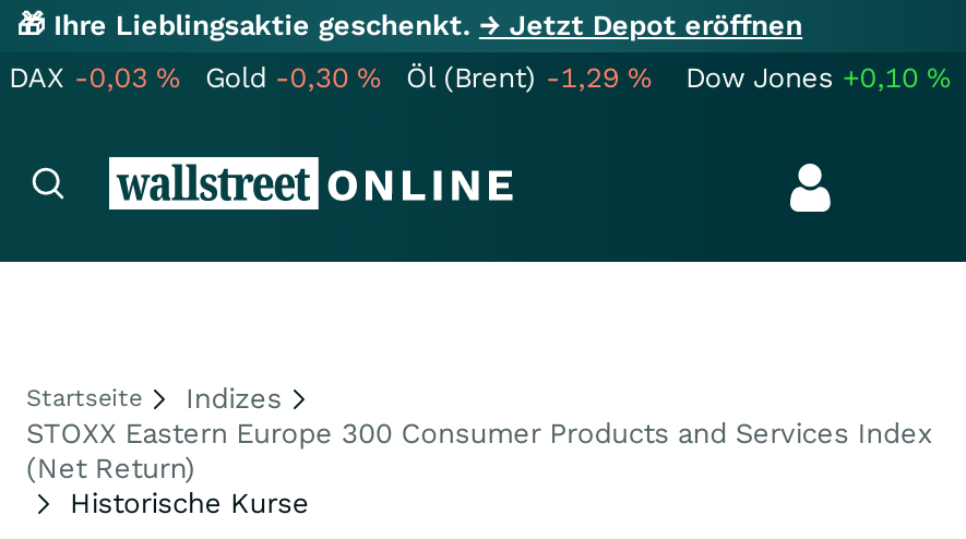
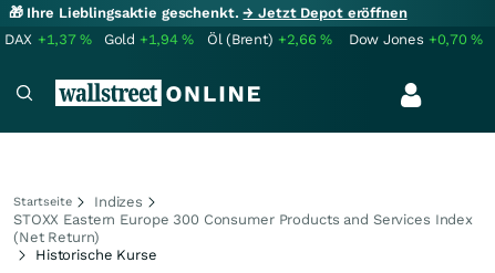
- DAX -0,03%
+ DAX +1,37%

- Gold -0,30%
+ Gold +1,94%

- Öl (Brent) -1,29%
+ Öl (Brent) +2,66%

- Dow Jones +0,10%
+ Dow Jones +0,70%
